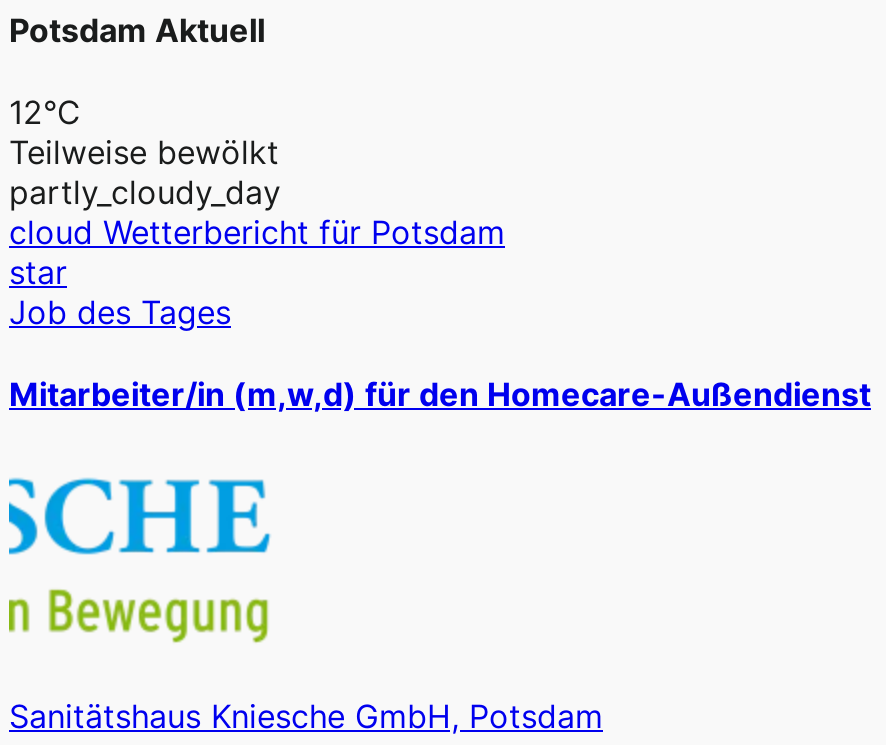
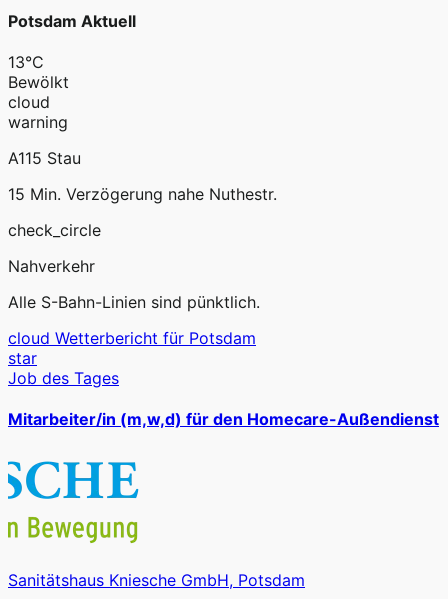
- 12°C
- Teilweise bewölkt
- partly_cloudy_day
+ 13°C
+ Bewölkt
+ cloud
+ warning
+ A115 Stau
+ 15 Min. Verzögerung nahe Nuthestr.
+ check_circle
+ Nahverkehr
+ Alle S-Bahn-Linien sind pünktlich.
